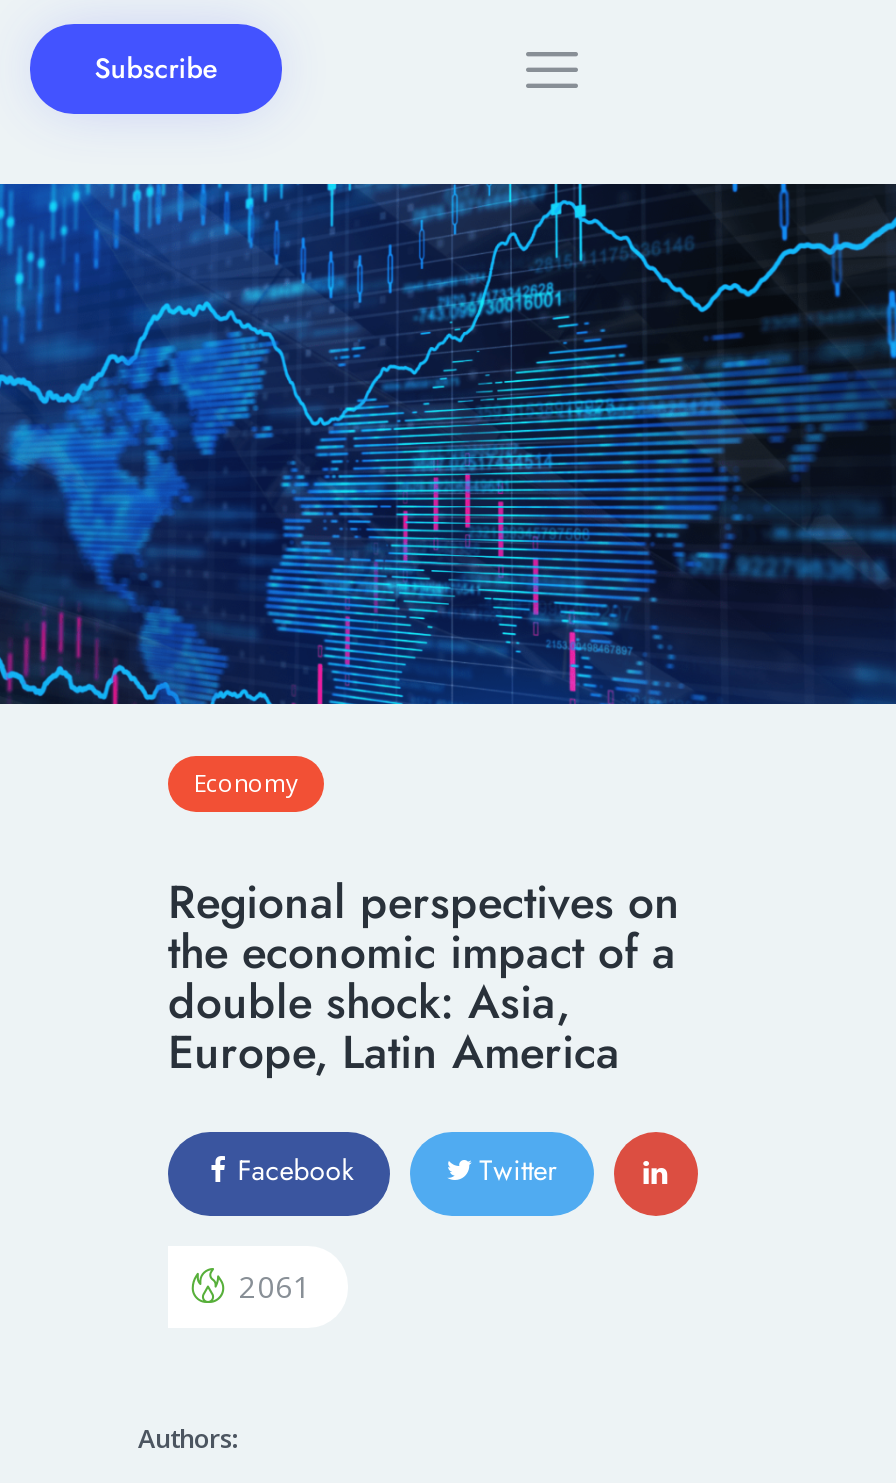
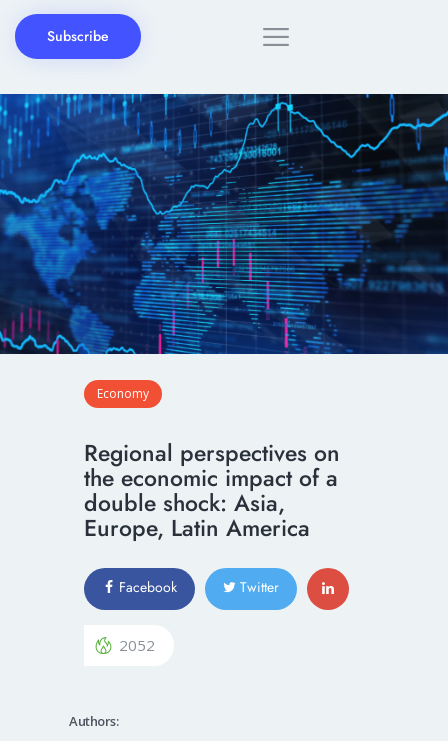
- 2061
+ 2052
